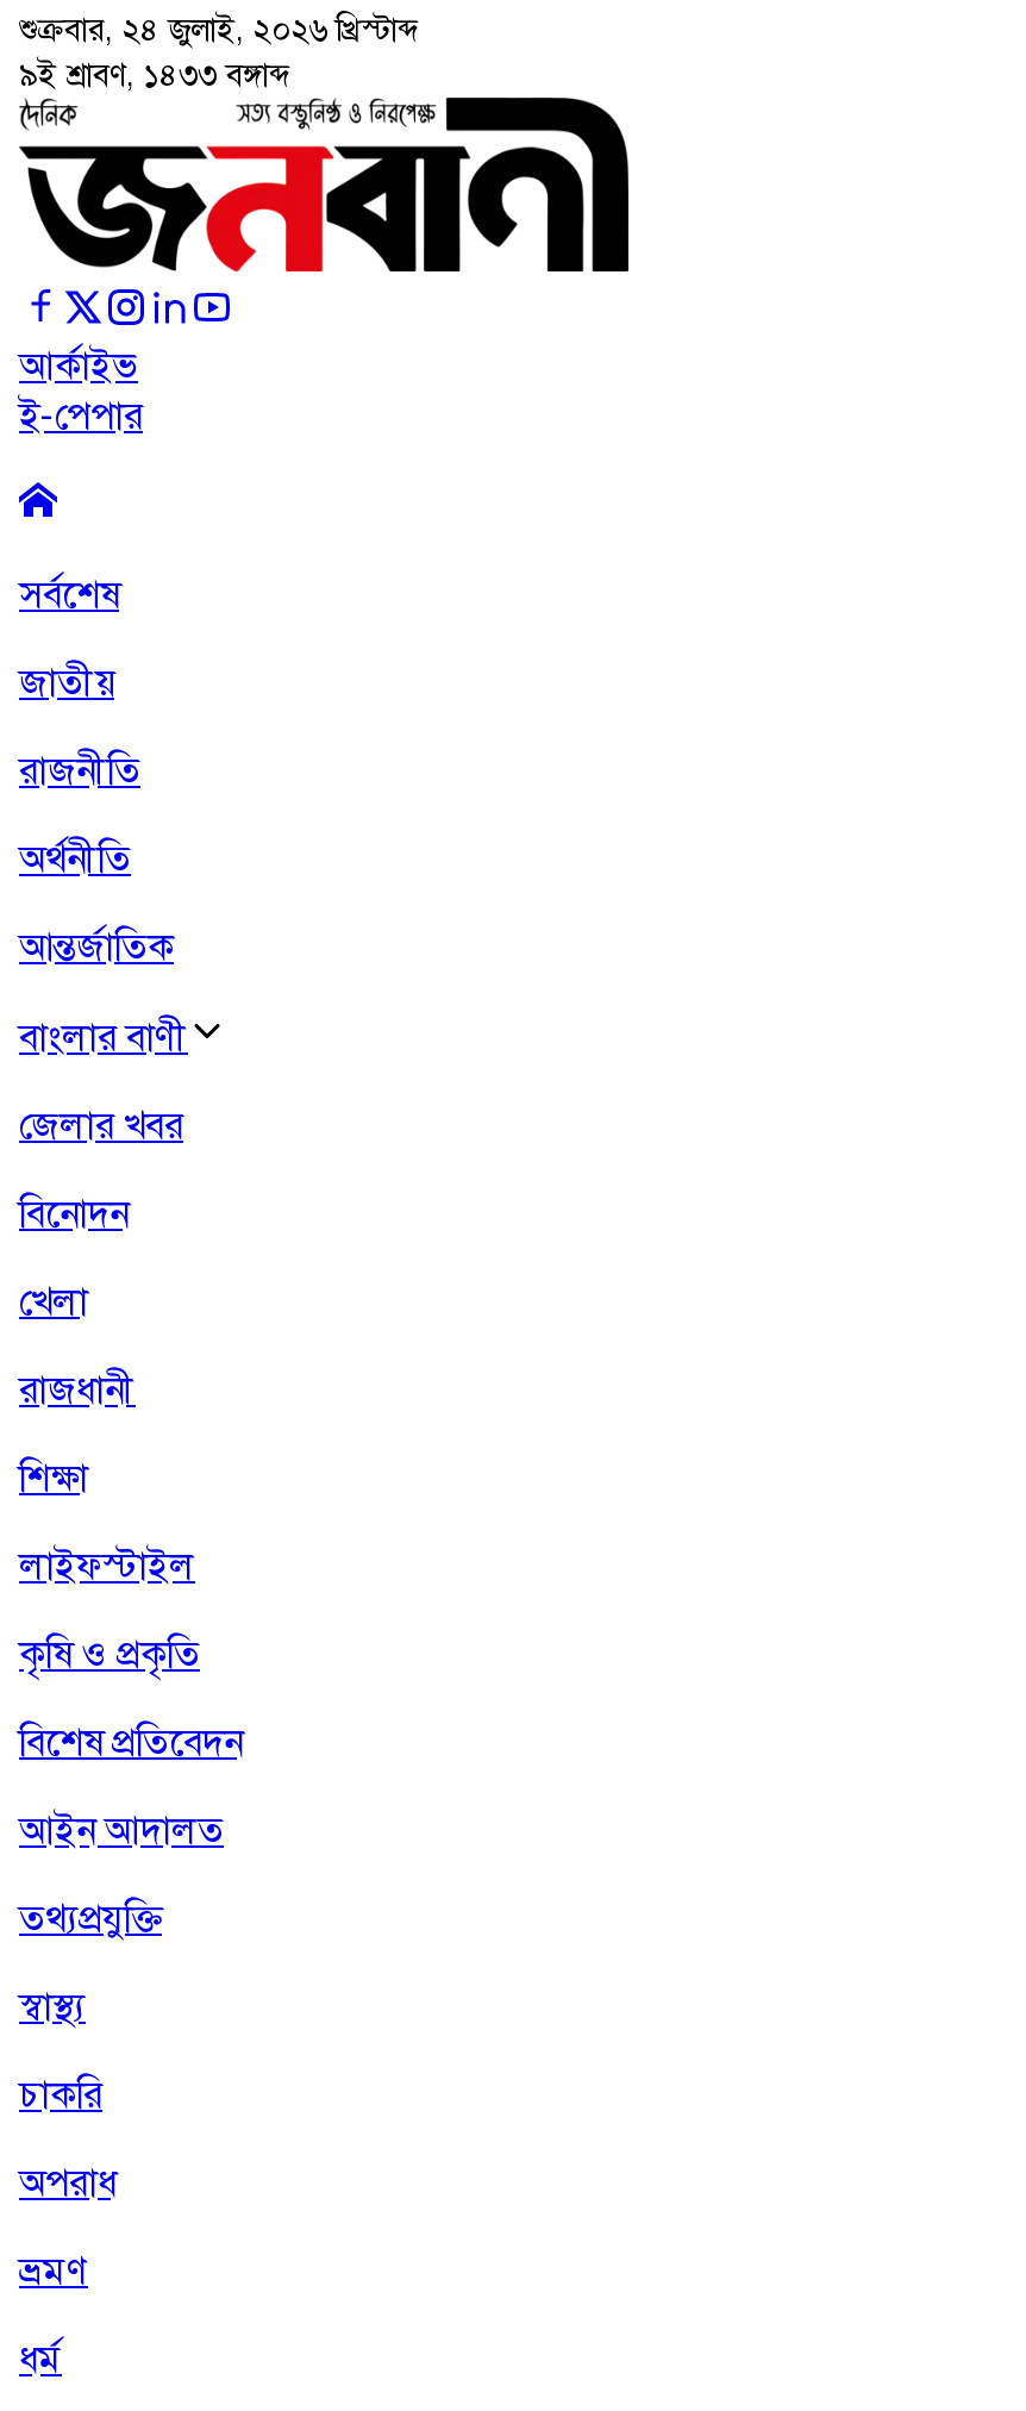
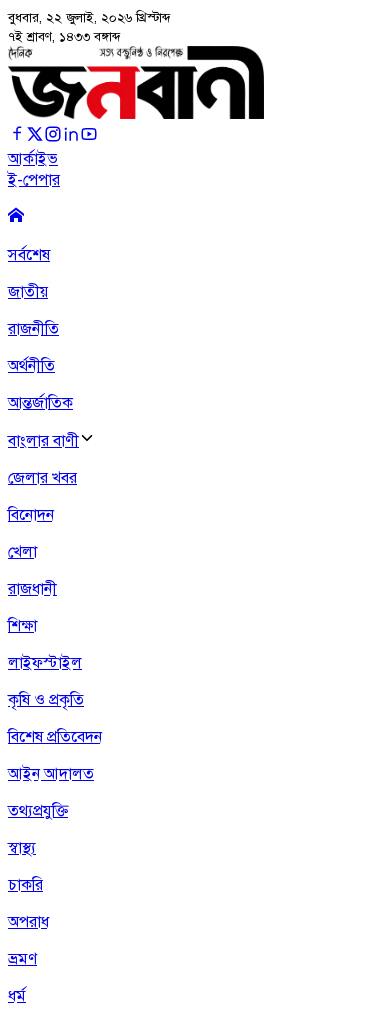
- শুক্রবার, ২৪ জুলাই, ২০২৬ খ্রিস্টাব্দ
+ বুধবার, ২২ জুলাই, ২০২৬ খ্রিস্টাব্দ

- ৯ই শ্রাবণ, ১৪৩৩ বঙ্গাব্দ
+ ৭ই শ্রাবণ, ১৪৩৩ বঙ্গাব্দ
